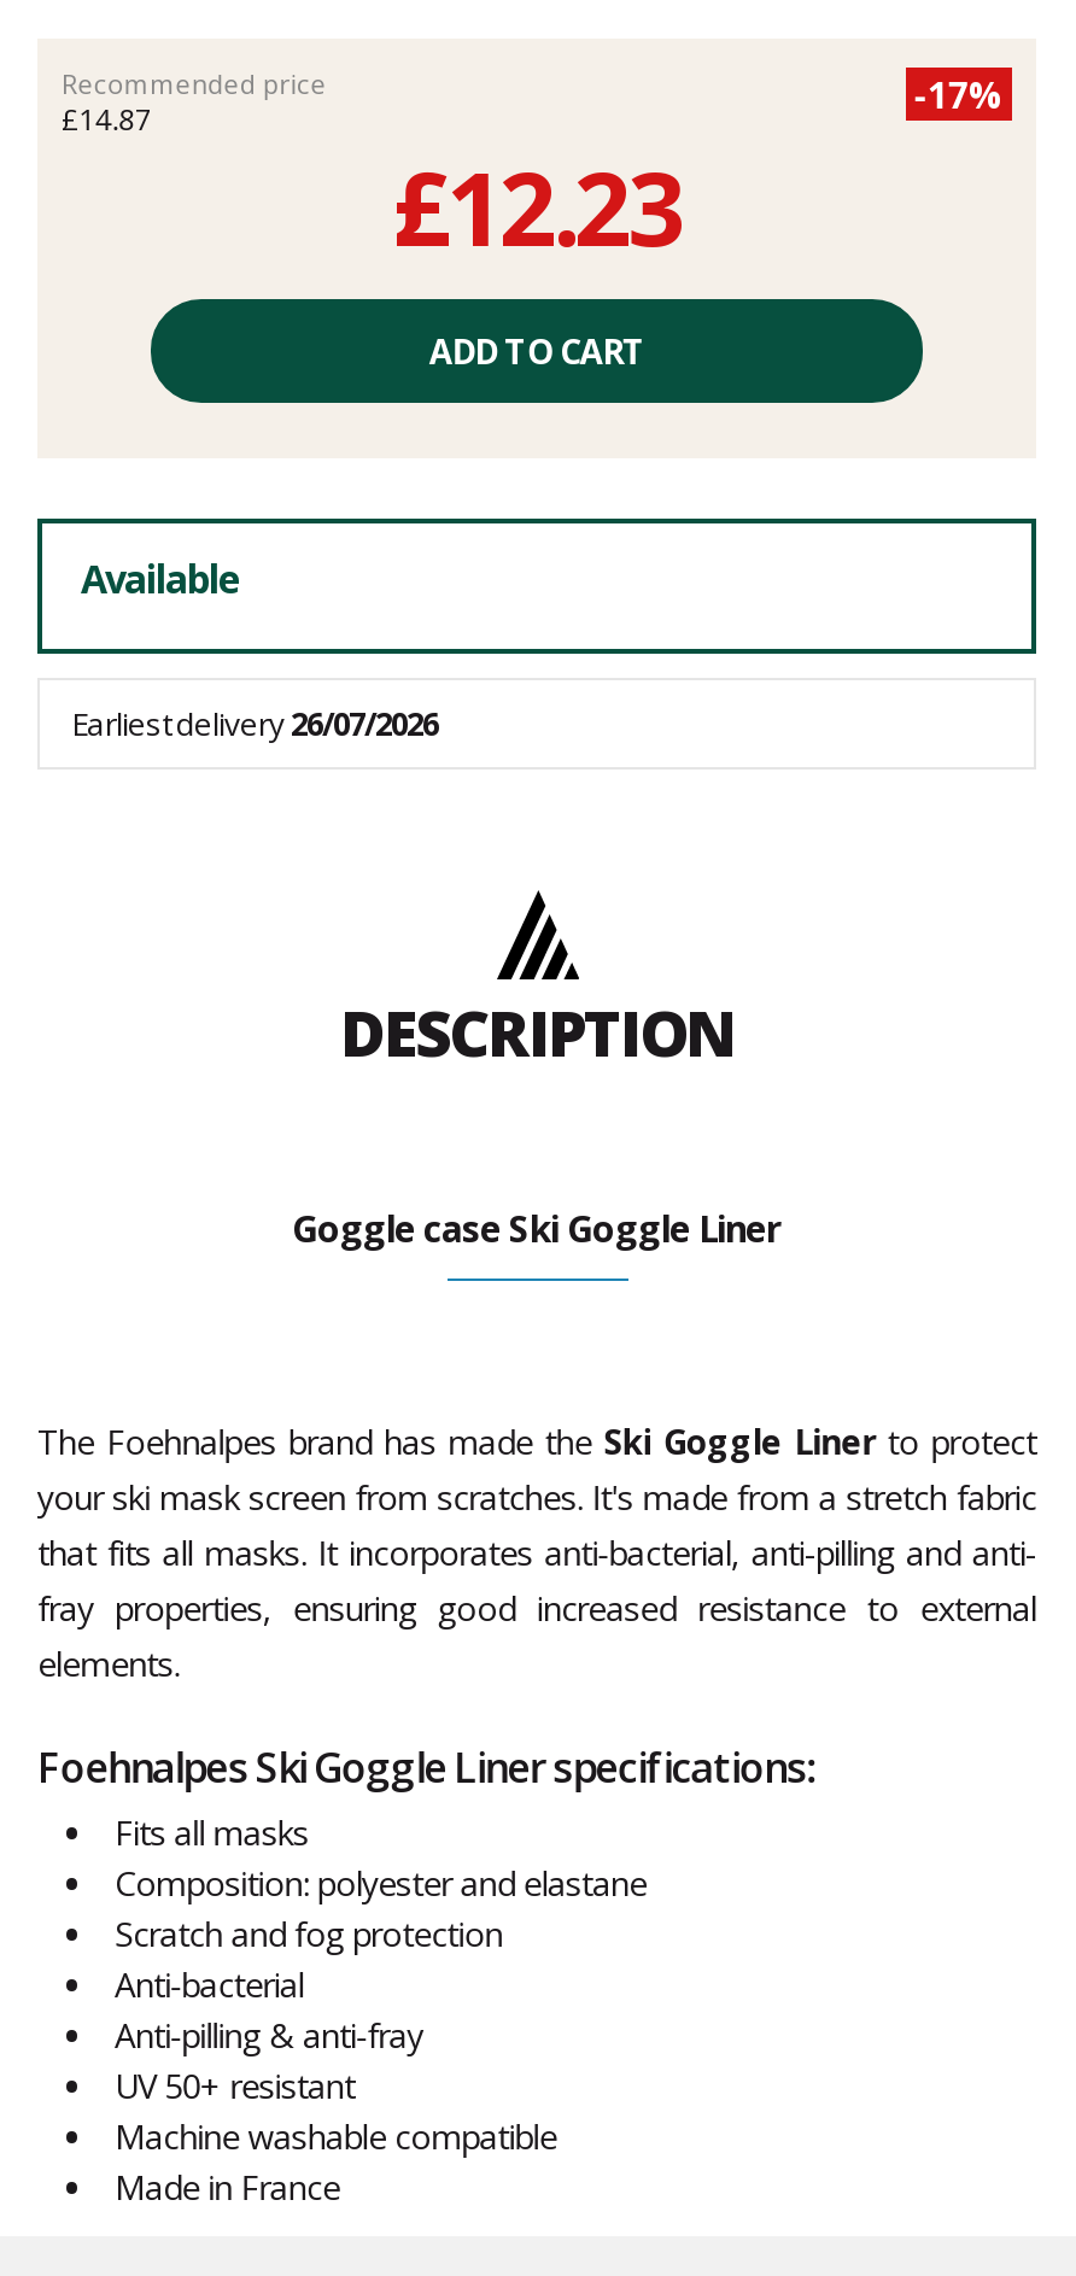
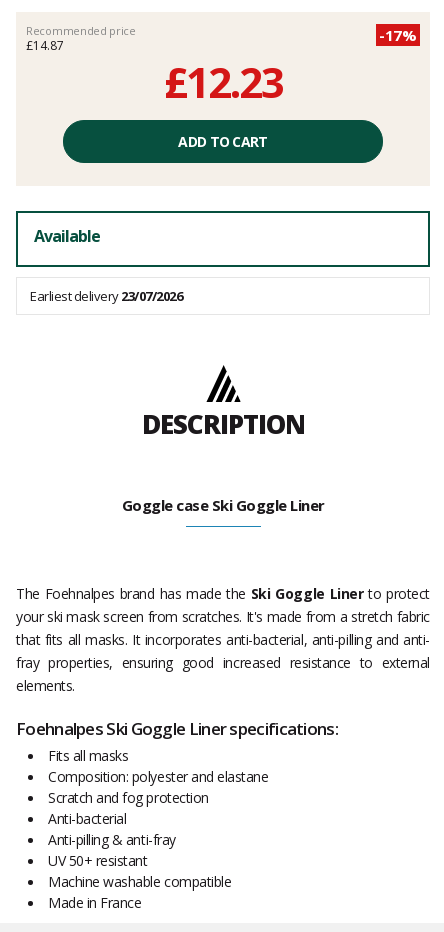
- Earliest delivery26/07/2026
+ Earliest delivery23/07/2026
